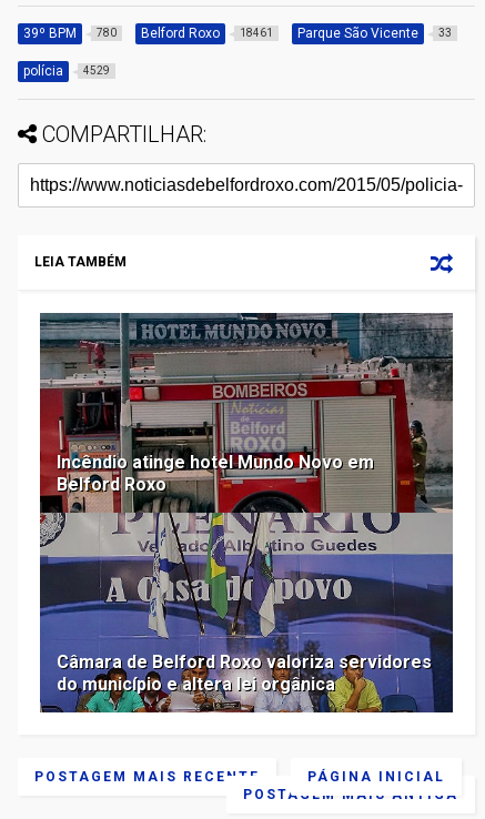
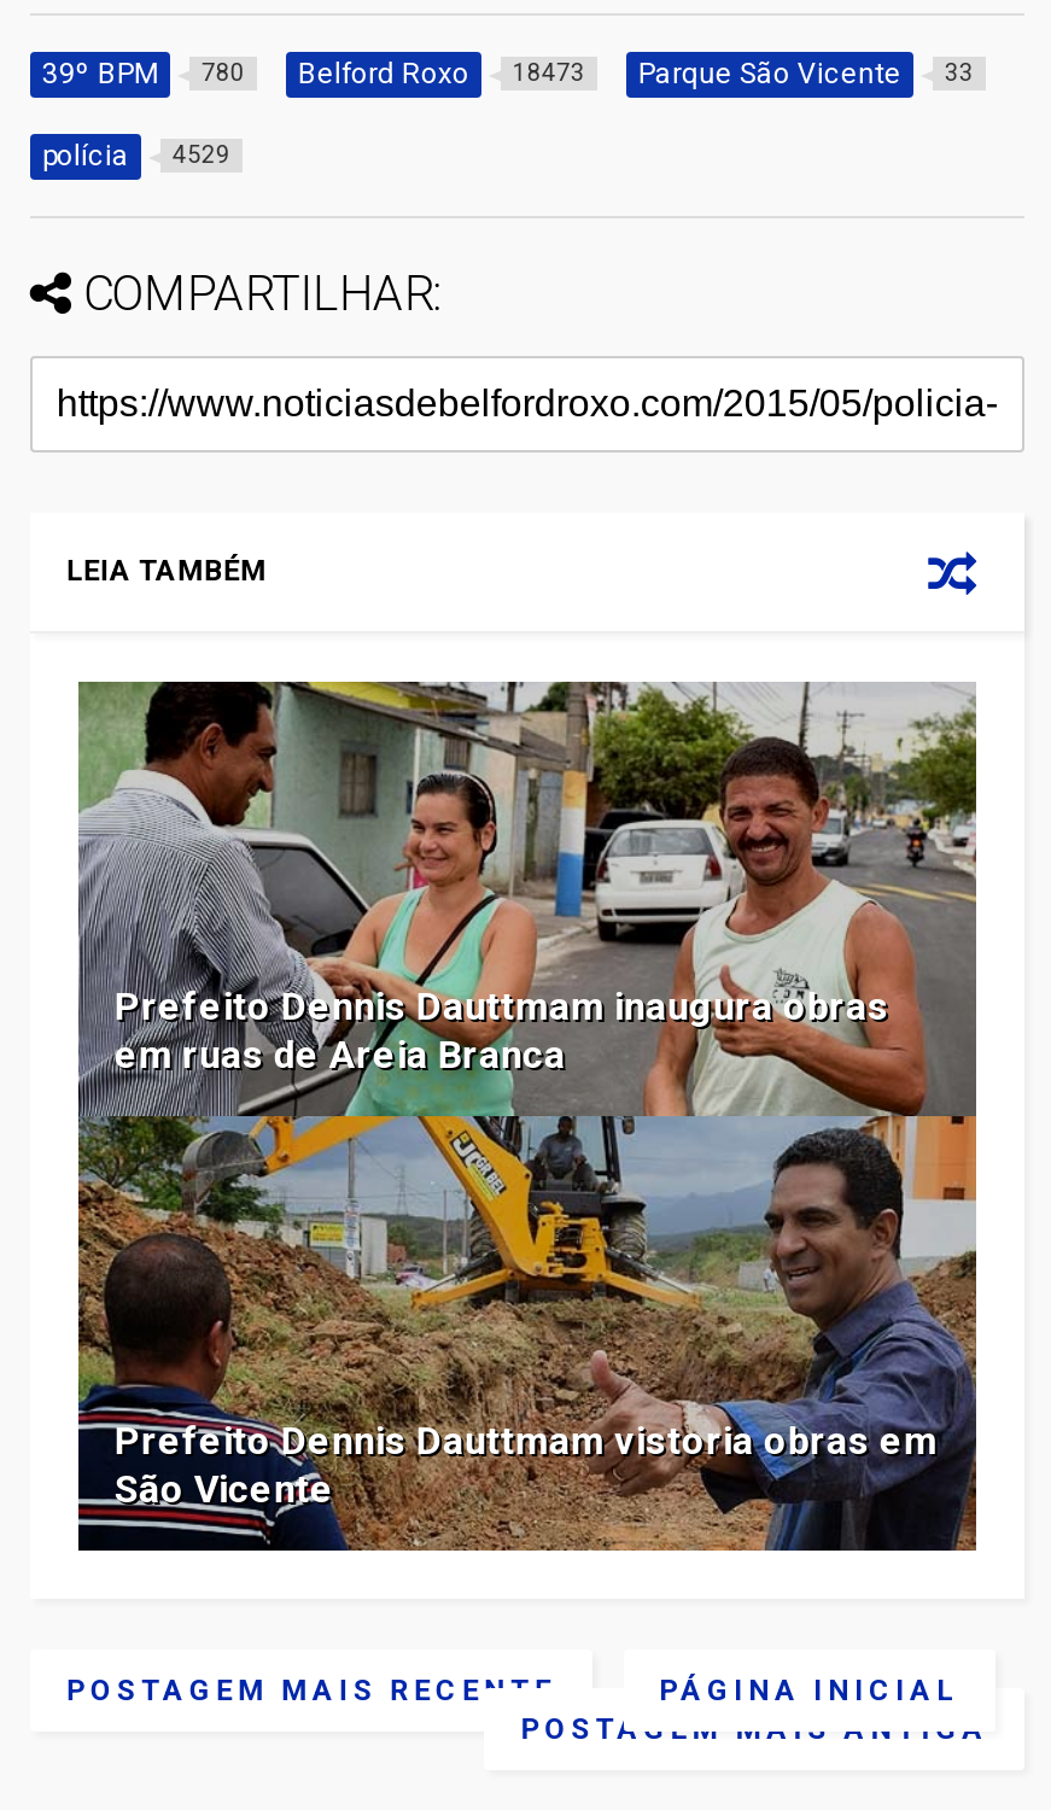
- 39º BPM 780 Belford Roxo 18461 Parque São Vicente 33
+ 39º BPM 780 Belford Roxo 18473 Parque São Vicente 33

- [image]
- Incêndio atinge hotel Mundo Novo em
- Belford Roxo
+ [image]
+ Prefeito Dennis Dauttmam inaugura obras
+ em ruas de Areia Branca

- [image]
- Câmara de Belford Roxo valoriza servidores
- do município e altera lei orgânica
+ [image]
+ Prefeito Dennis Dauttmam vistoria obras em
+ São Vicente
